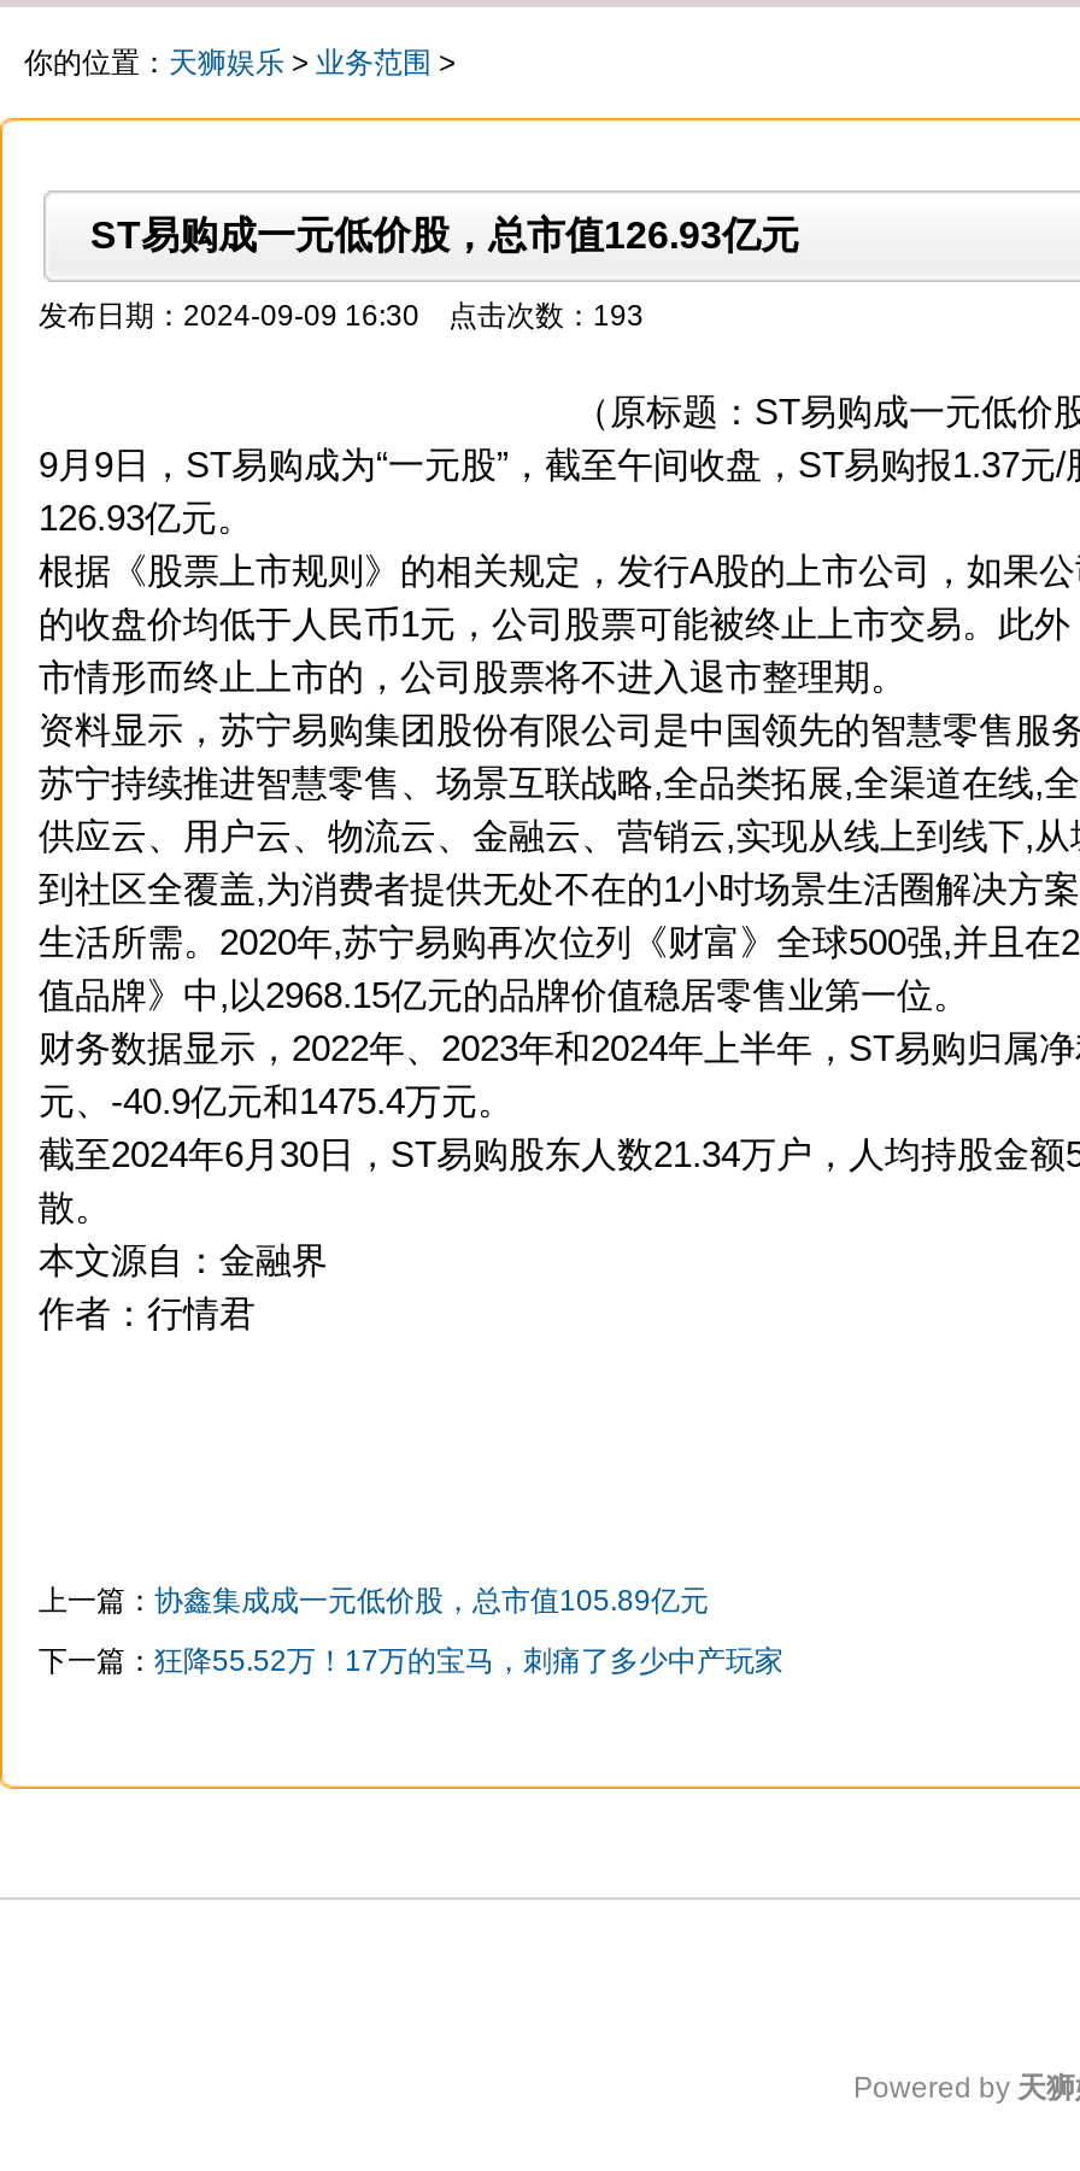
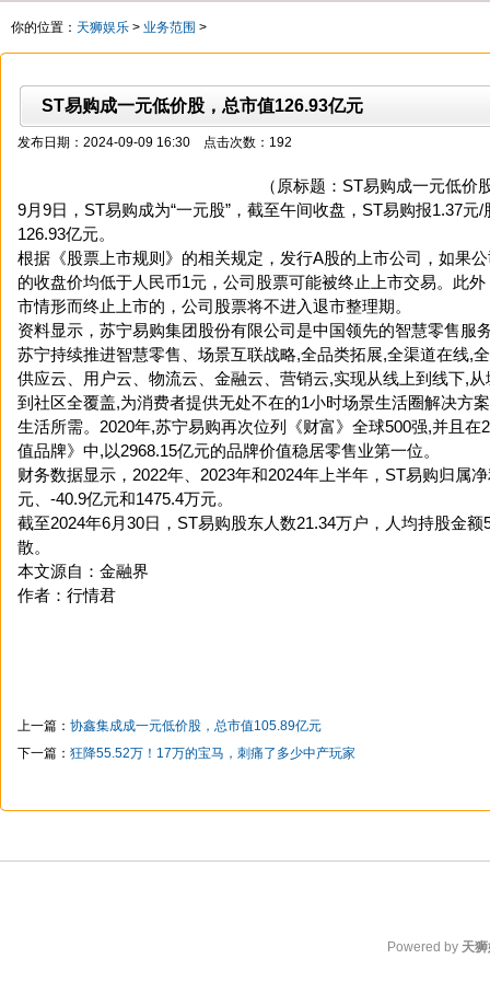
- 发布日期：2024-09-09 16:30 点击次数：193
+ 发布日期：2024-09-09 16:30 点击次数：192
